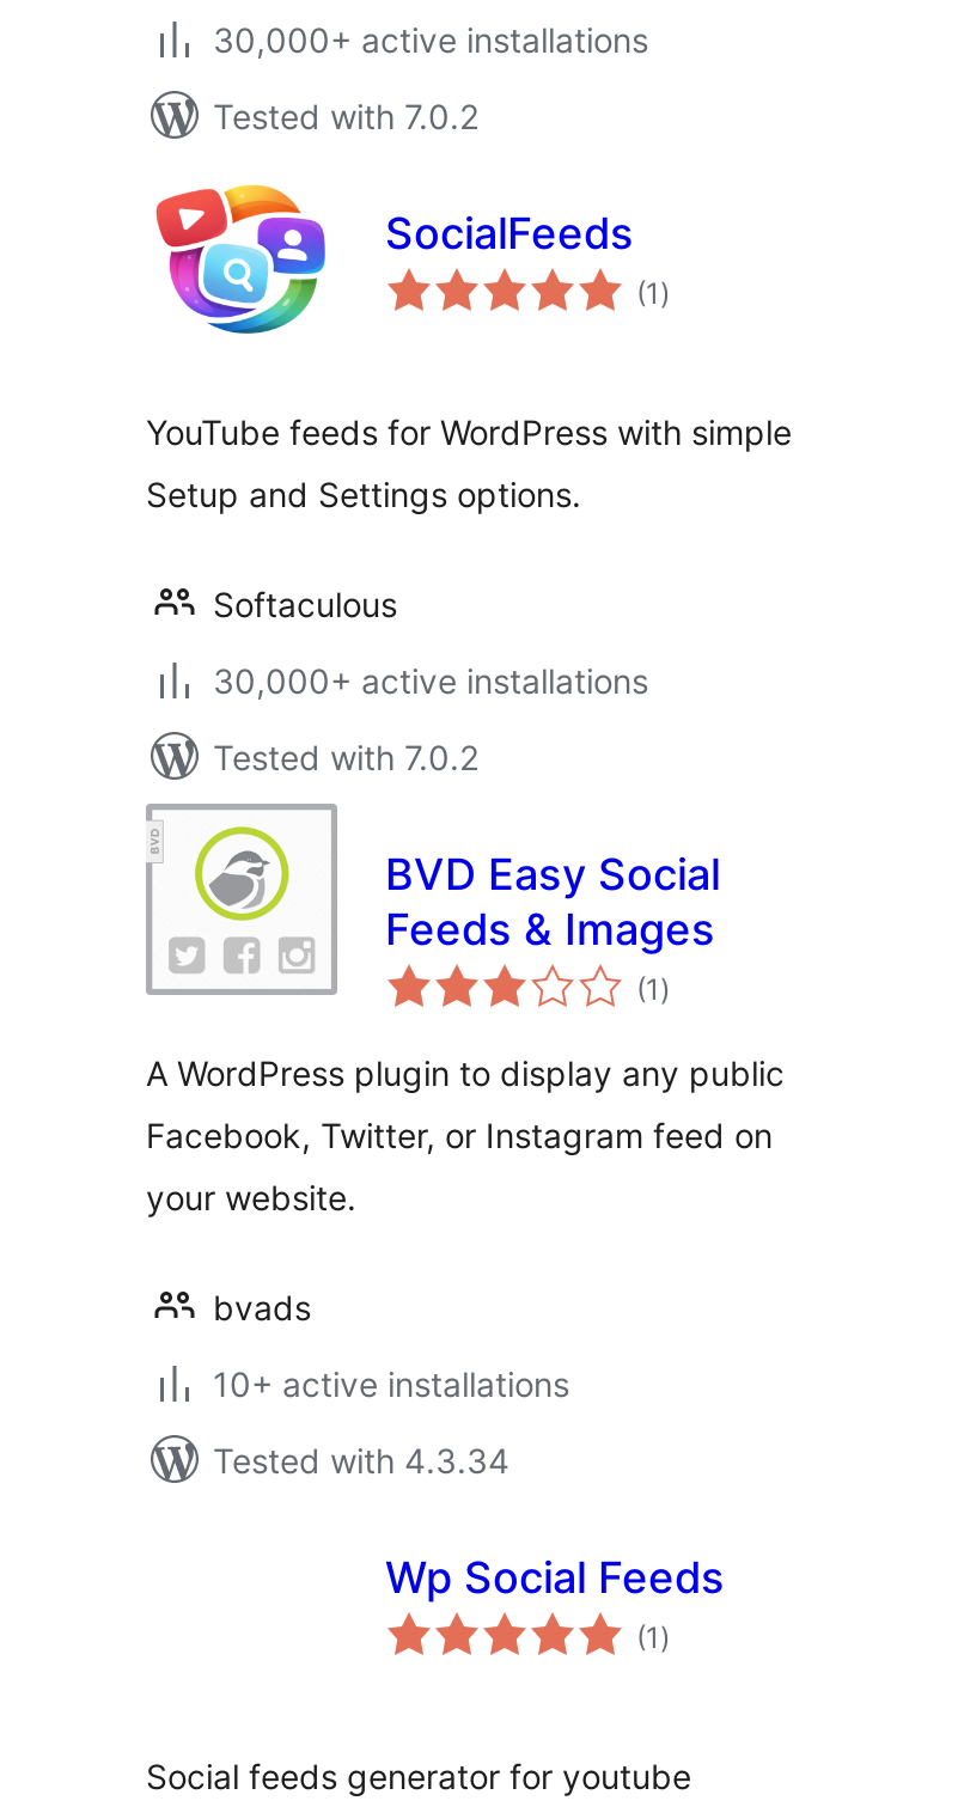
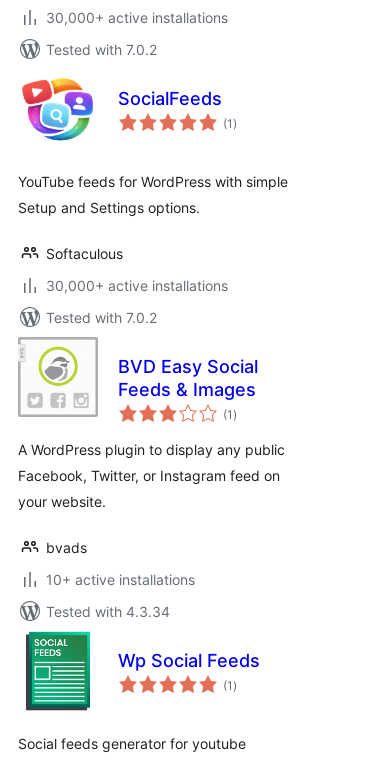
+ [image]
